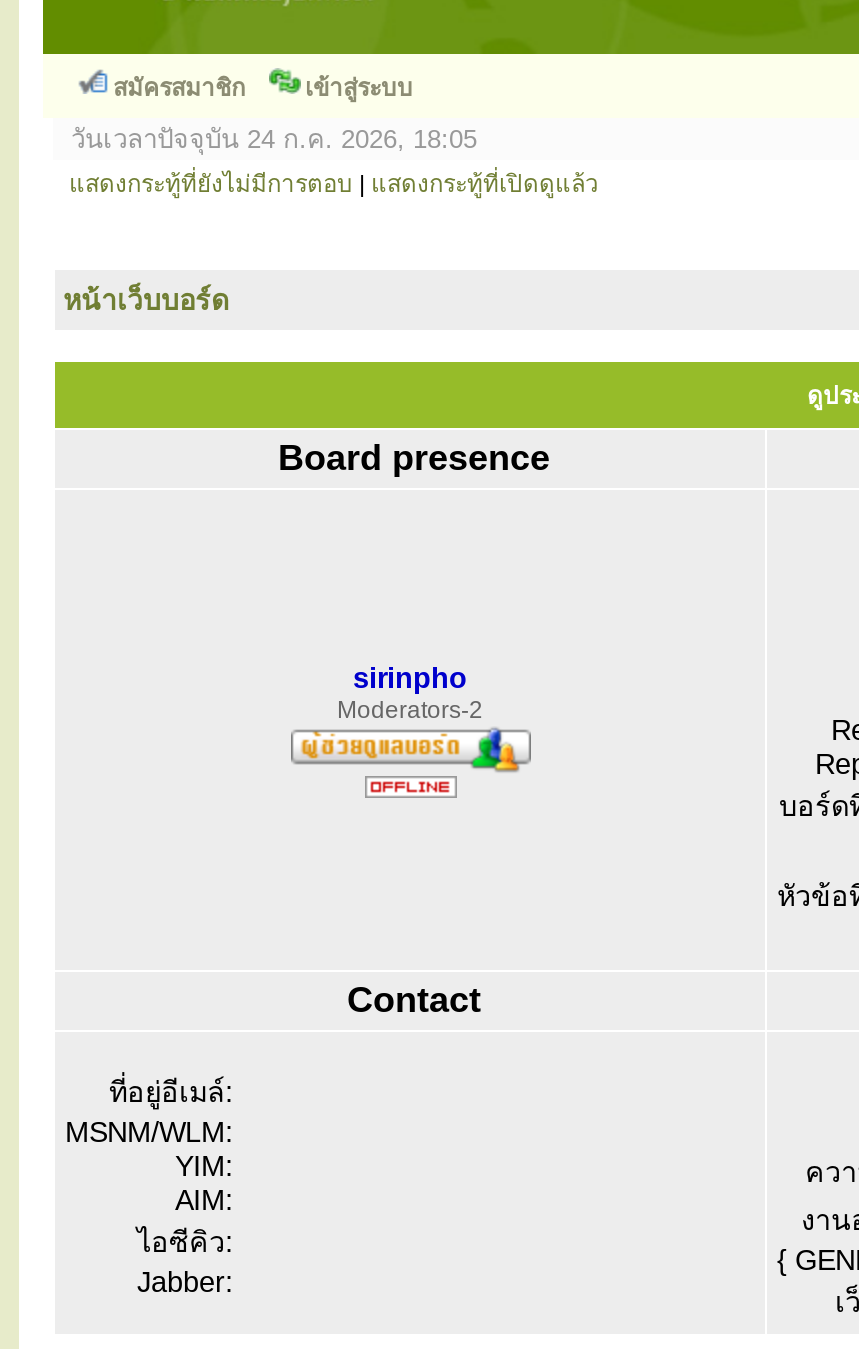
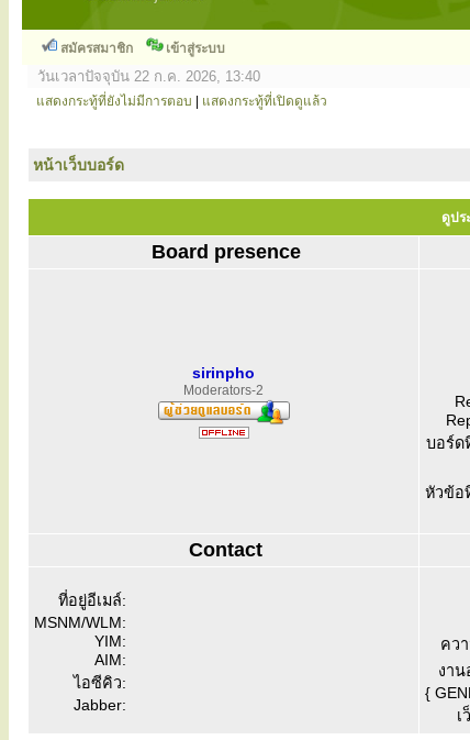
- วันเวลาปัจจุบัน 24 ก.ค. 2026, 18:05
+ วันเวลาปัจจุบัน 22 ก.ค. 2026, 13:40
